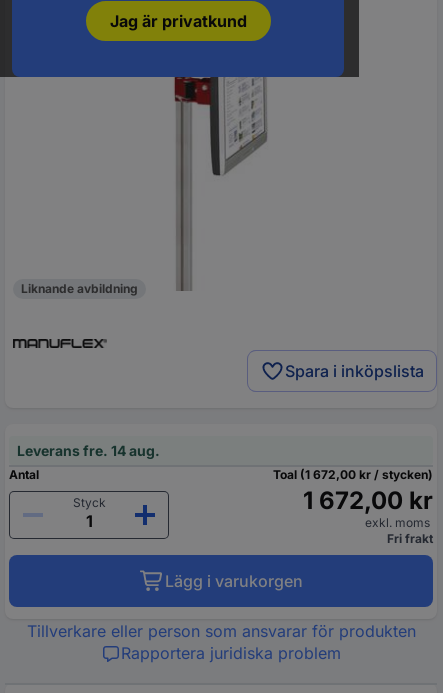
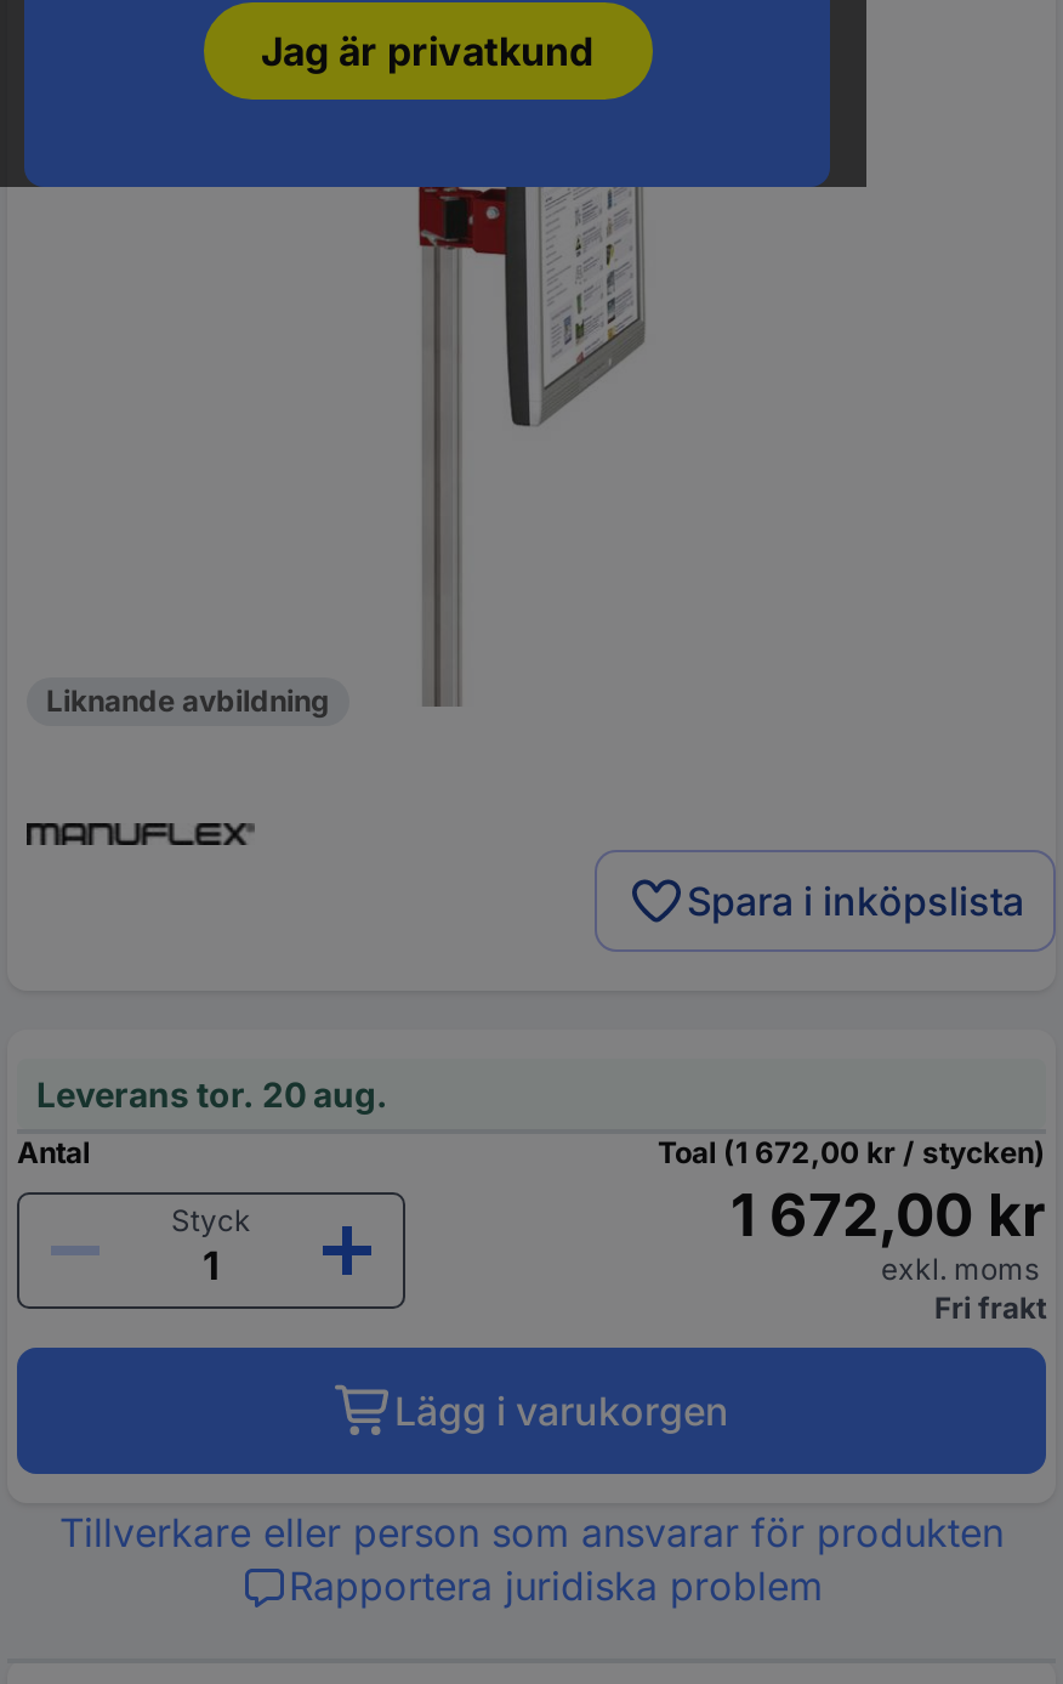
- Leverans fre. 14 aug.
+ Leverans tor. 20 aug.
